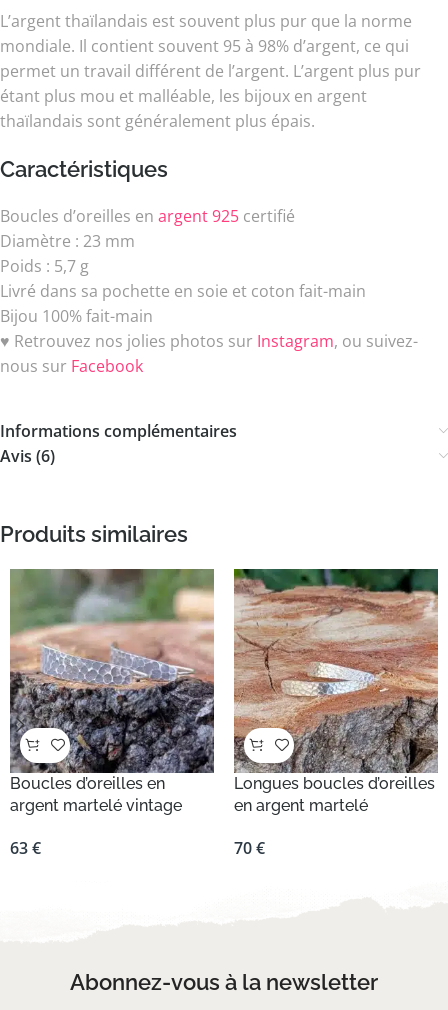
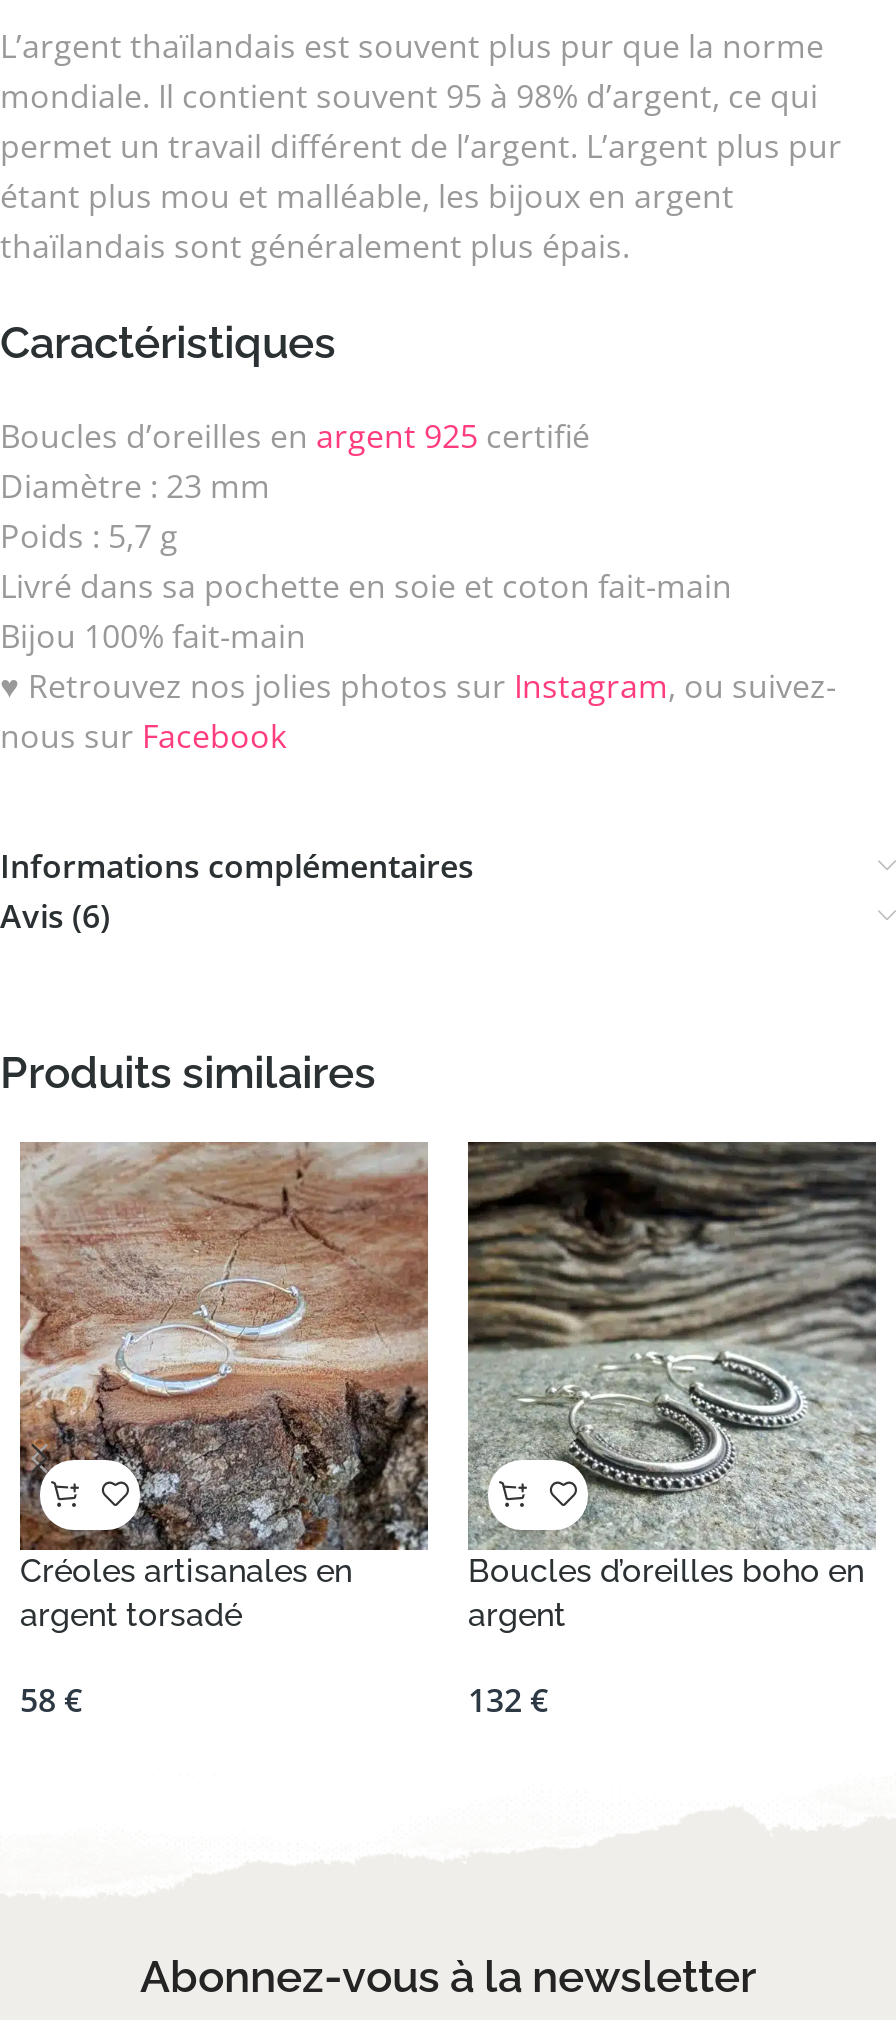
- [image]
- Boucles d’oreilles en
- argent martelé vintage
+ [image]
+ Créoles artisanales en
+ argent torsadé

- [image]
- Longues boucles d’oreilles
- en argent martelé
+ [image]
+ Boucles d’oreilles boho en
+ argent

- 63 €
+ 58 €

- 70 €
+ 132 €
